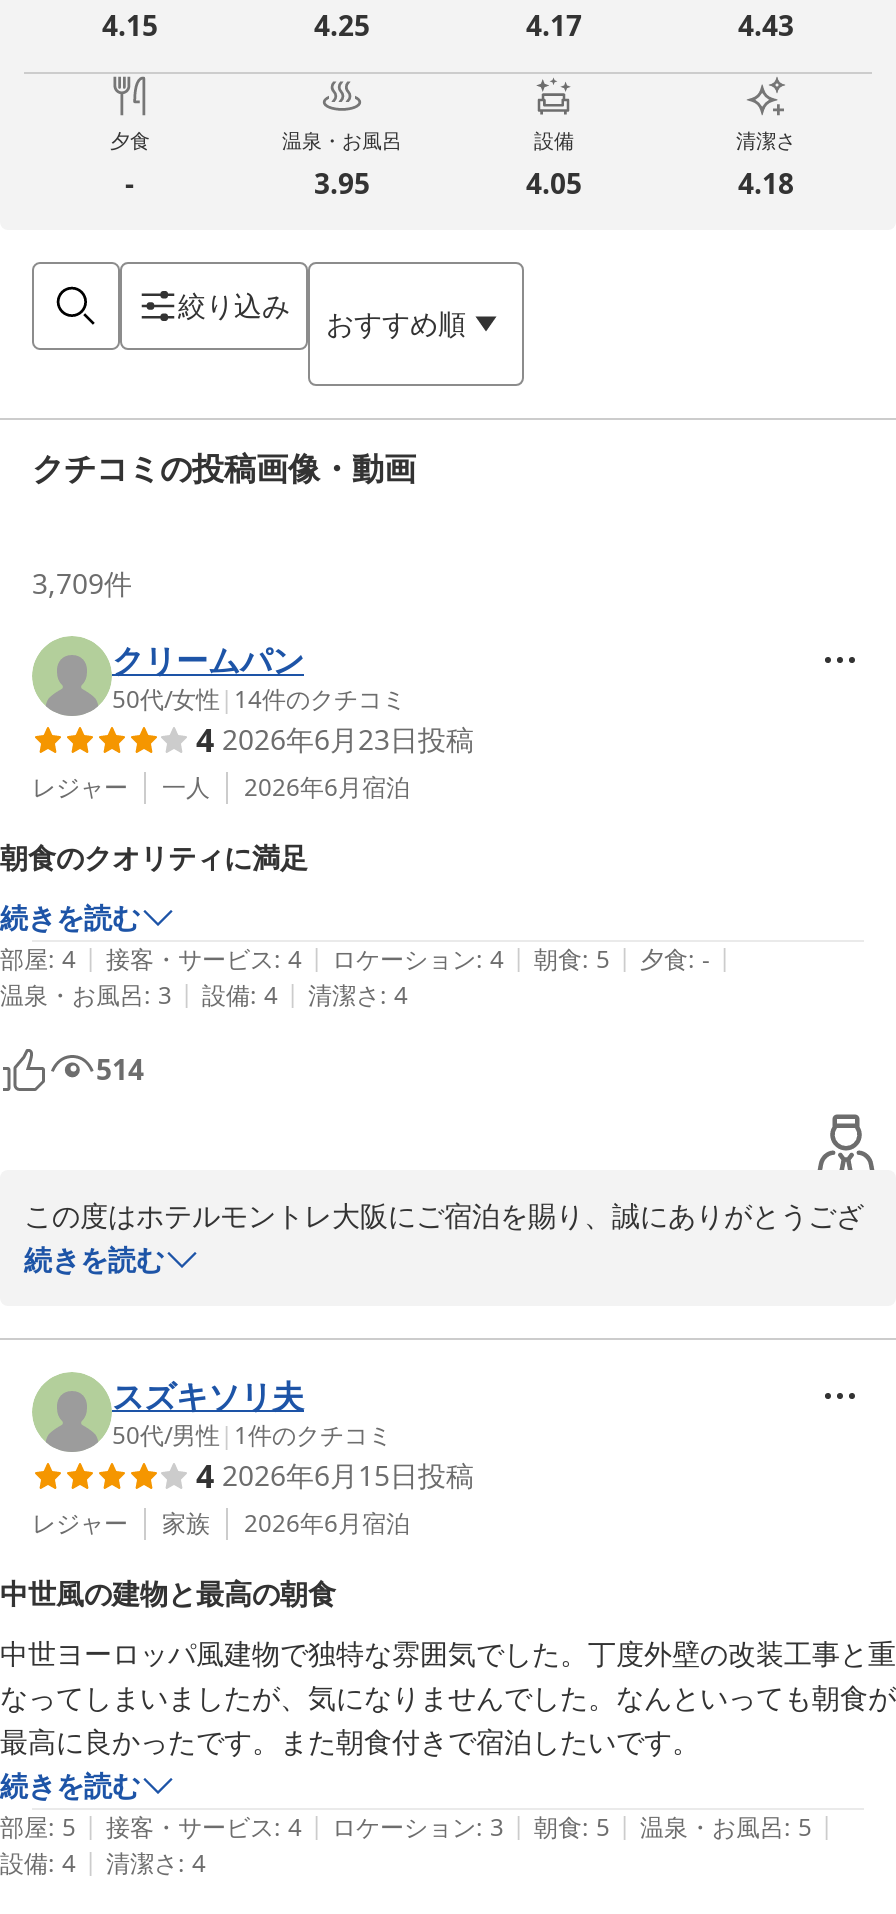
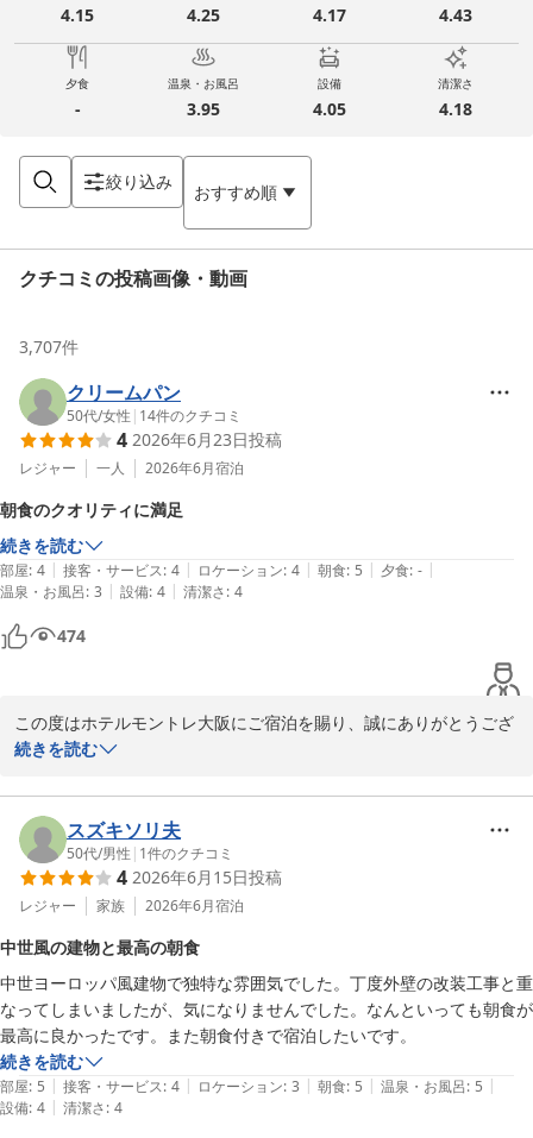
- 3,709件
+ 3,707件

- 514
+ 474
